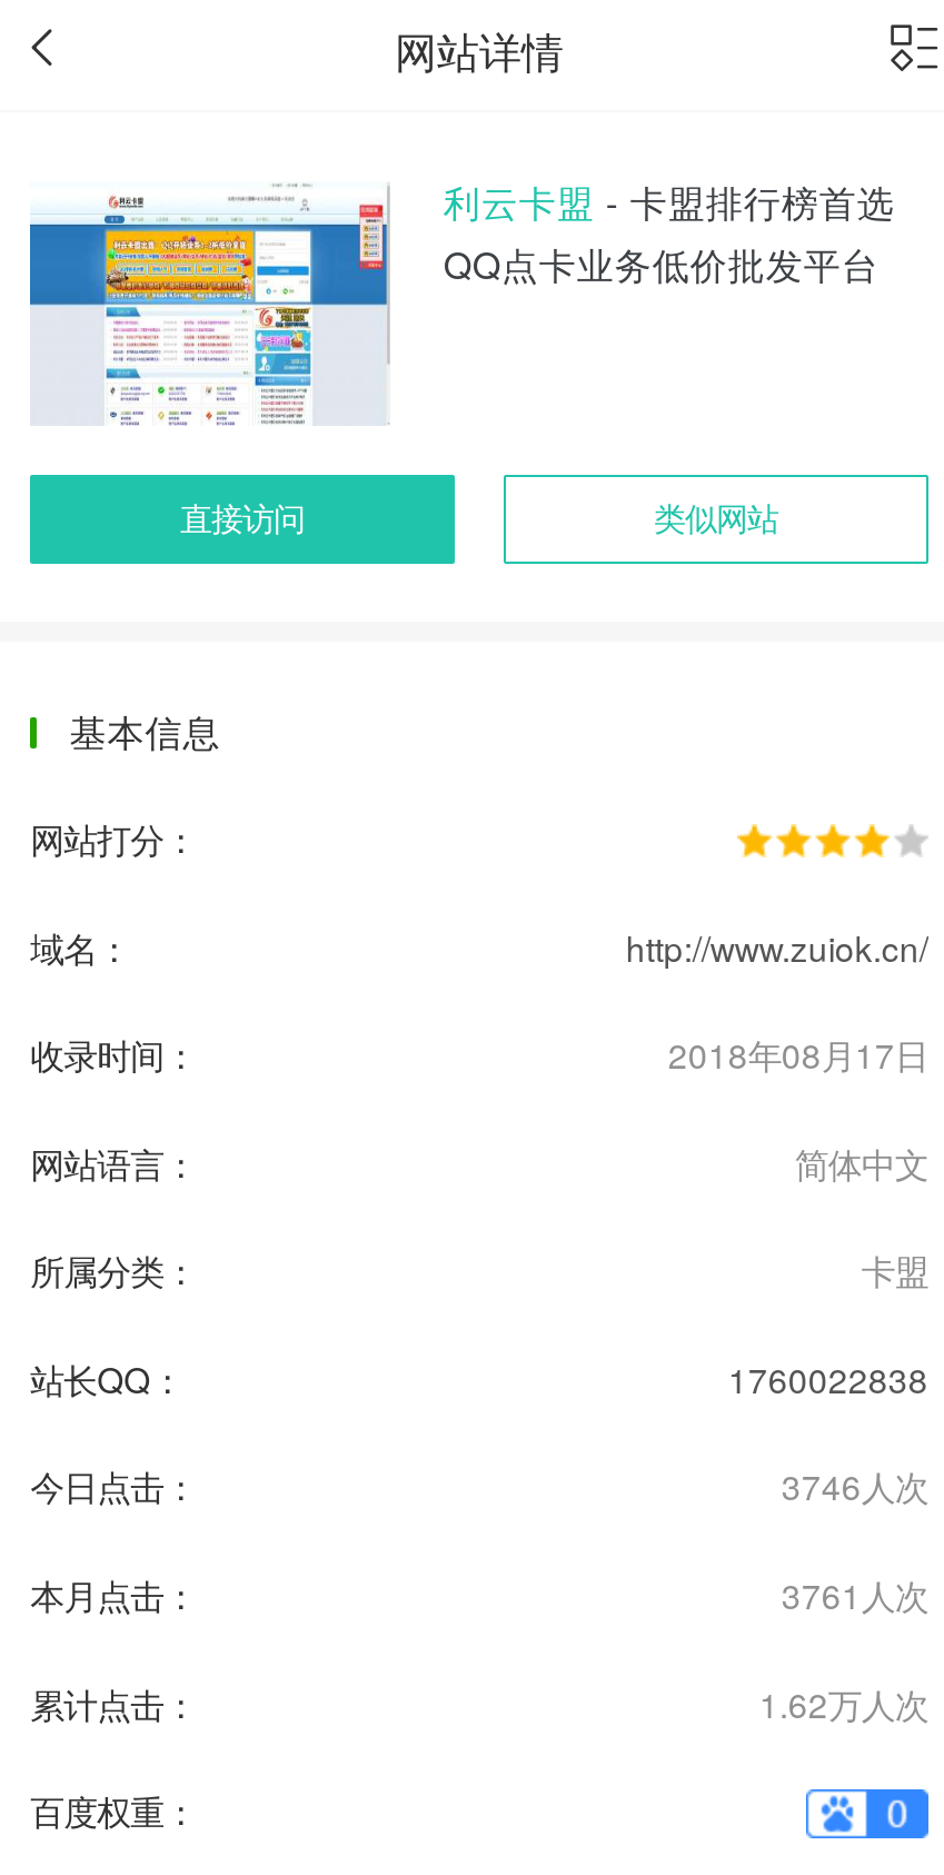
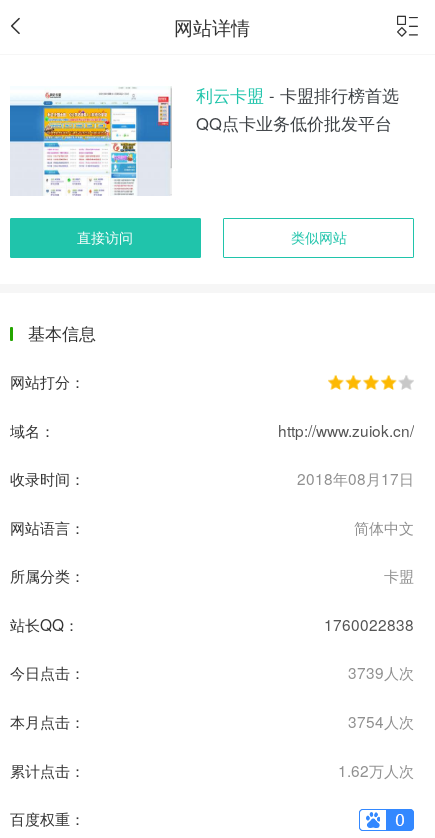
- 3746人次
+ 3739人次

- 3761人次
+ 3754人次
